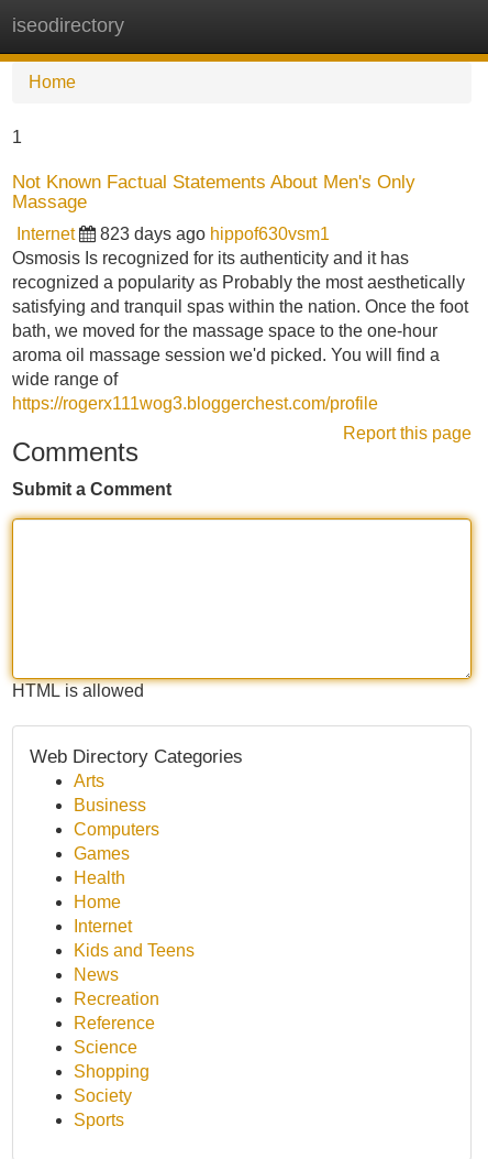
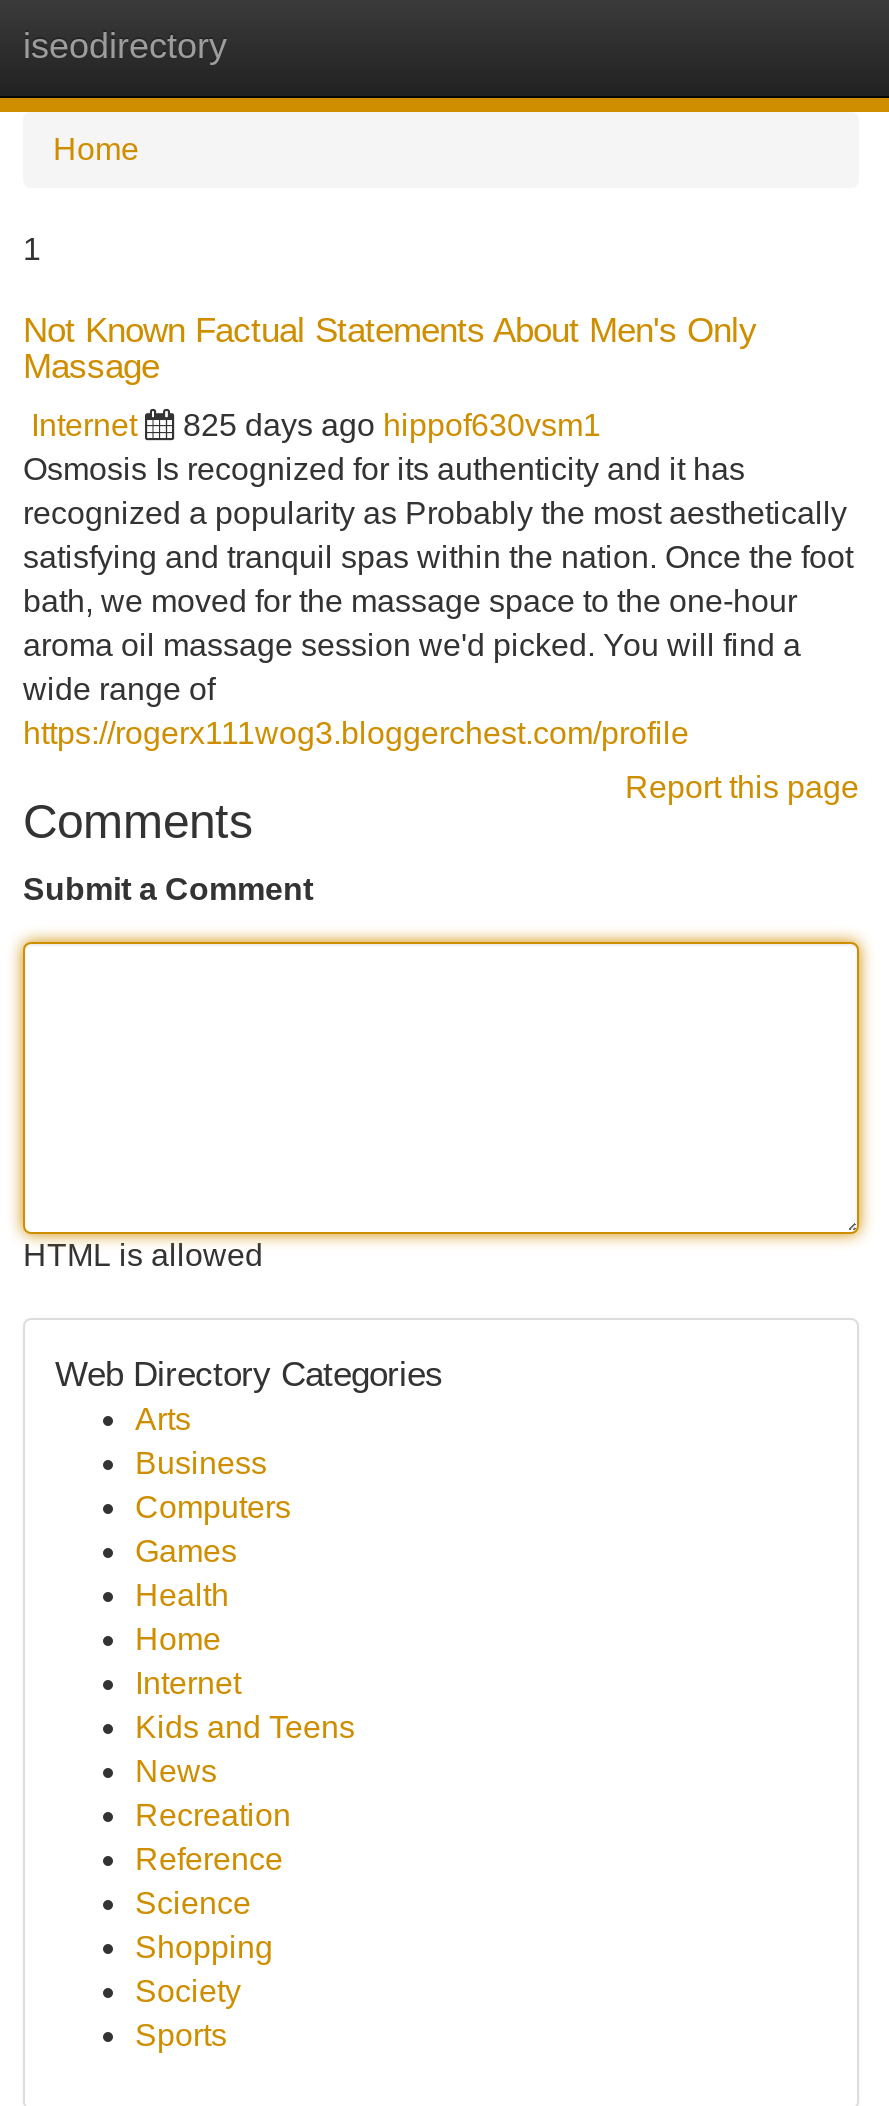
- 823 days ago hippof630vsm1
+ 825 days ago hippof630vsm1
